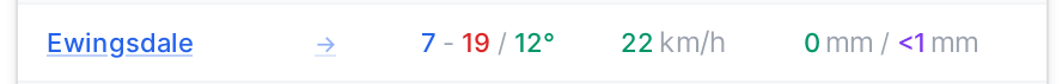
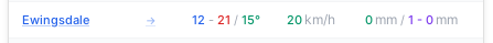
- 7 - 19 / 12°
- 22 km/h
- 0 mm / <1 mm
+ 12 - 21 / 15°
+ 20 km/h
+ 0 mm / 1 - 0 mm
